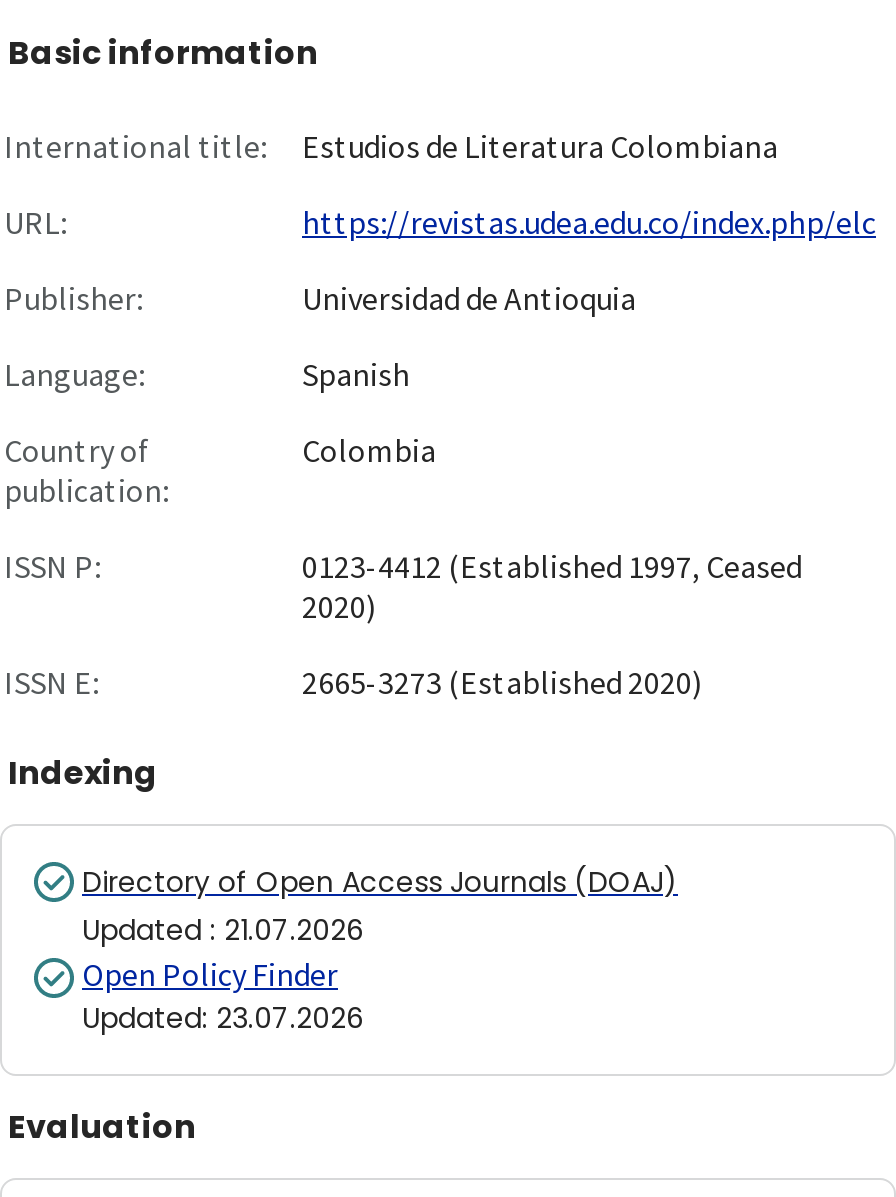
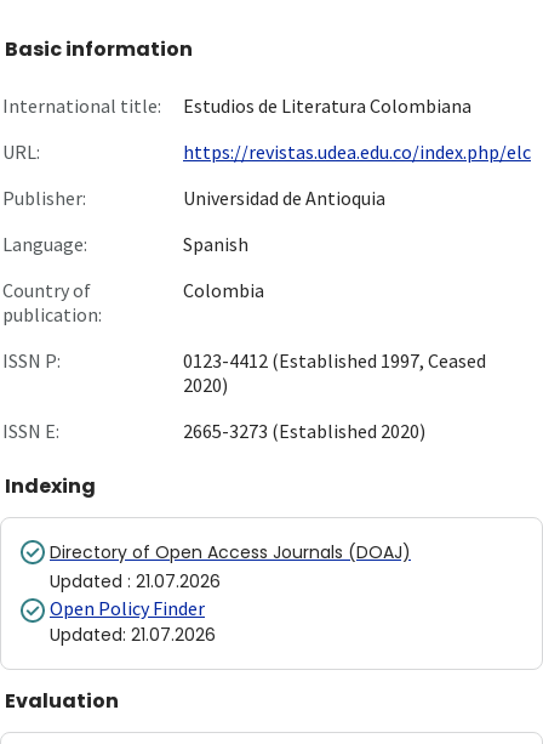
- Updated: 23.07.2026
+ Updated: 21.07.2026
